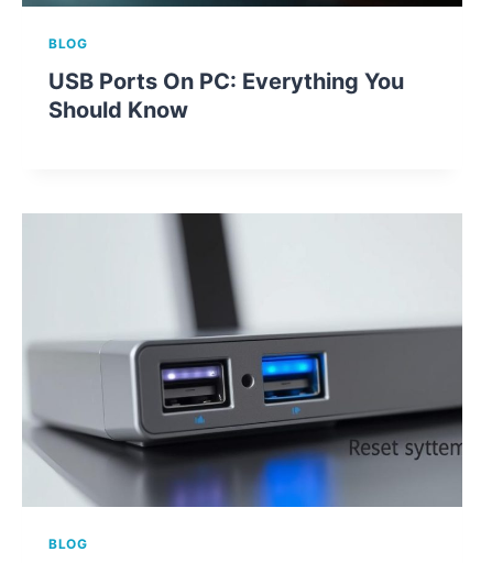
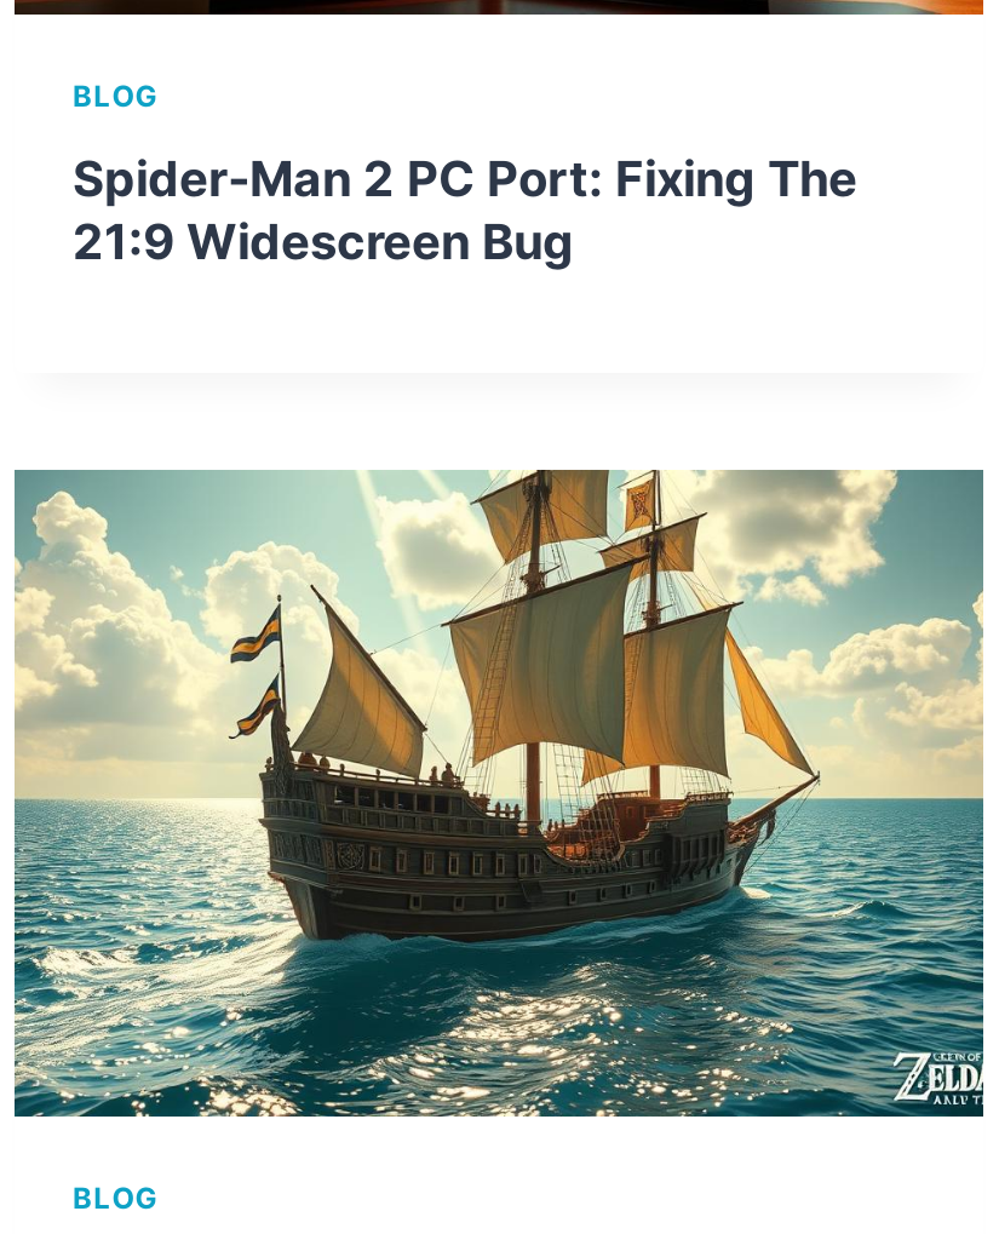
- USB Ports On PC: Everything You
- Should Know
+ Spider-Man 2 PC Port: Fixing The
+ 21:9 Widescreen Bug

- [image]
+ [image]
